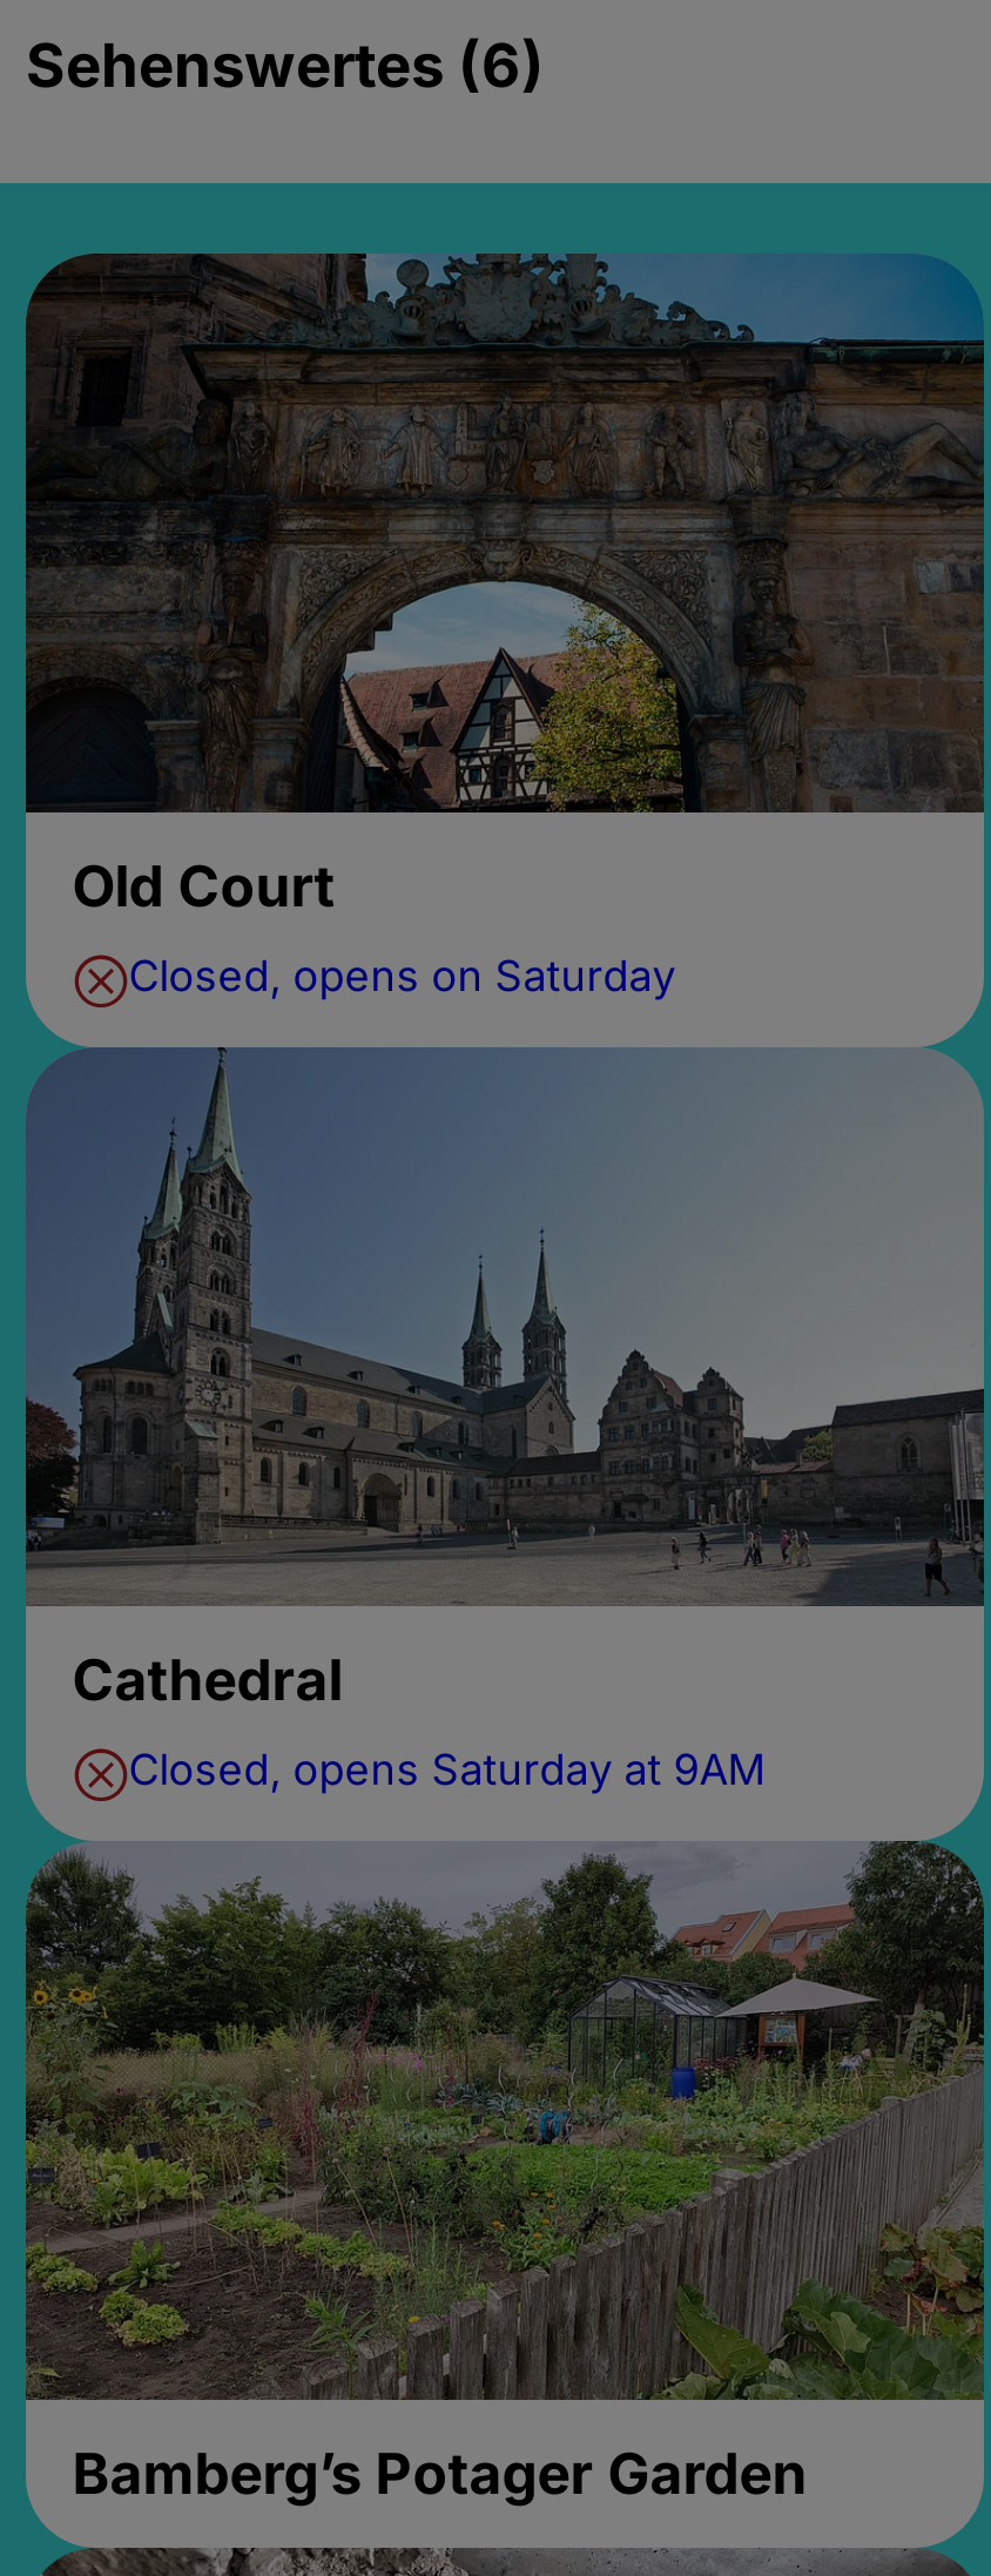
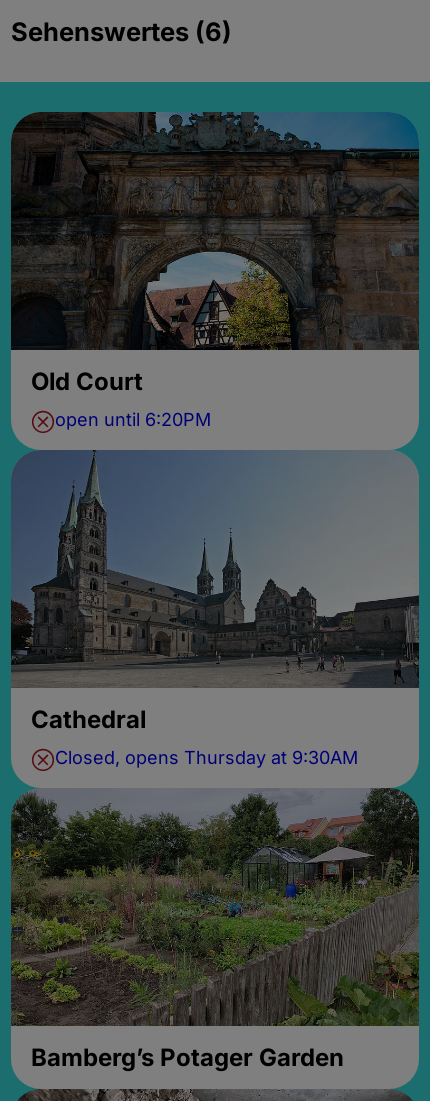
- Closed, opens on Saturday
+ open until 6:20PM

- Closed, opens Saturday at 9AM
+ Closed, opens Thursday at 9:30AM
